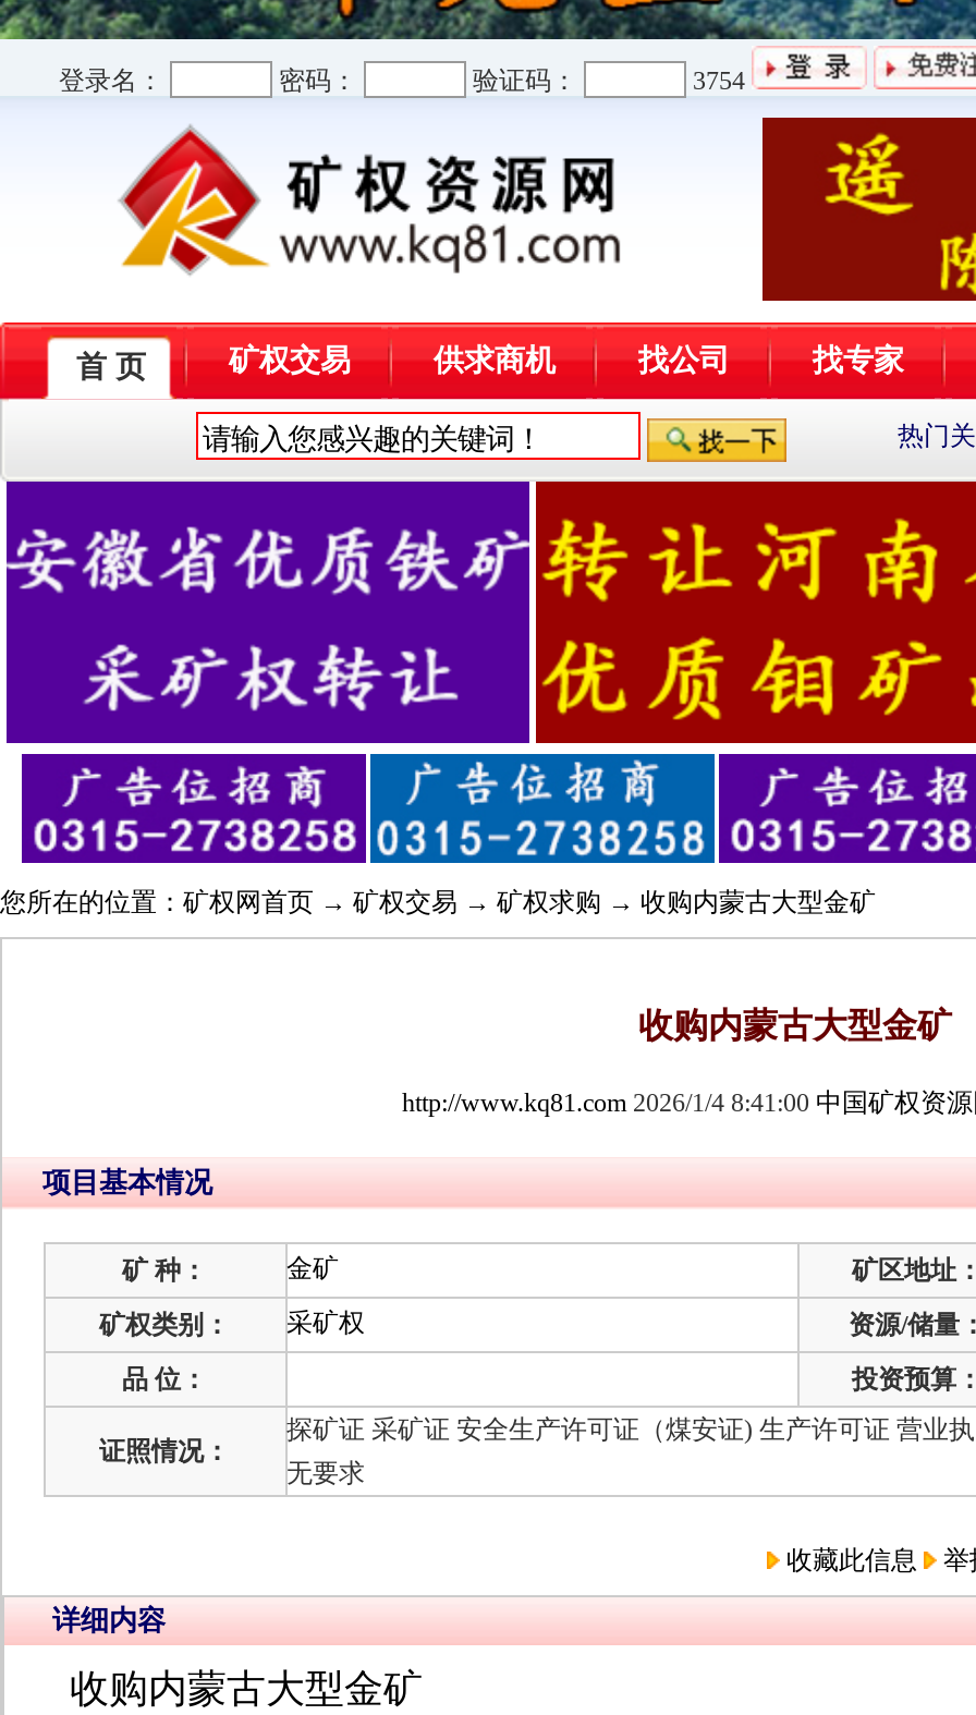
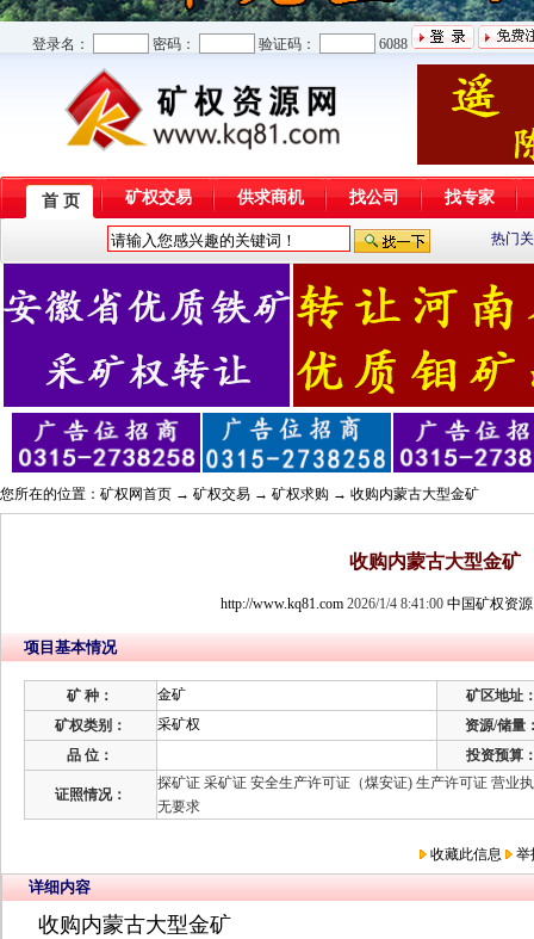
- 3754
+ 6088
